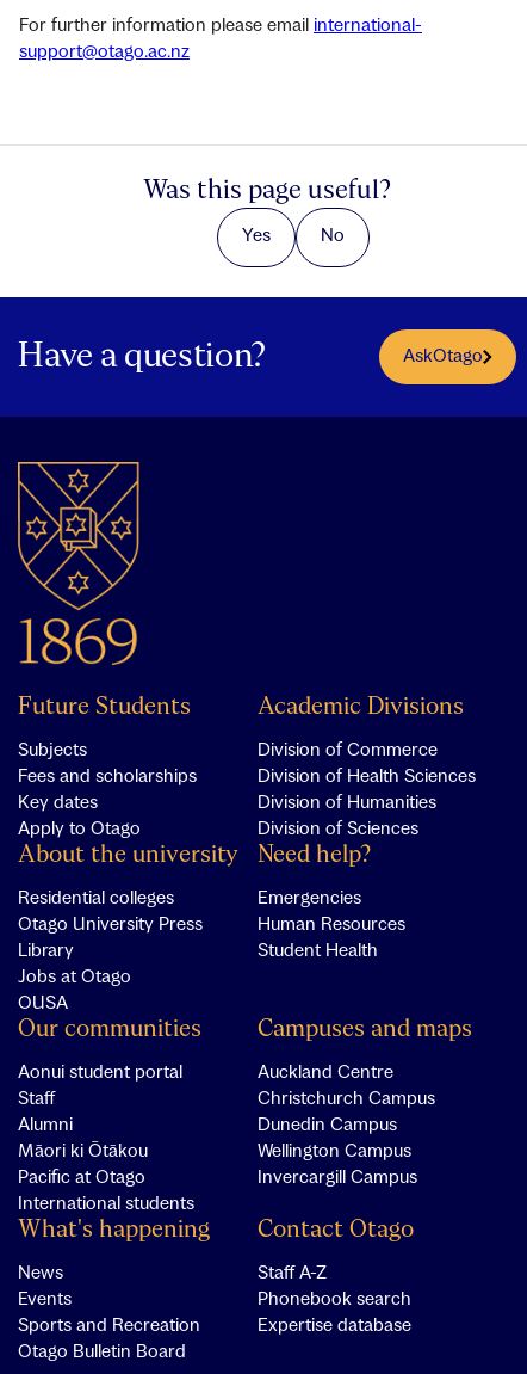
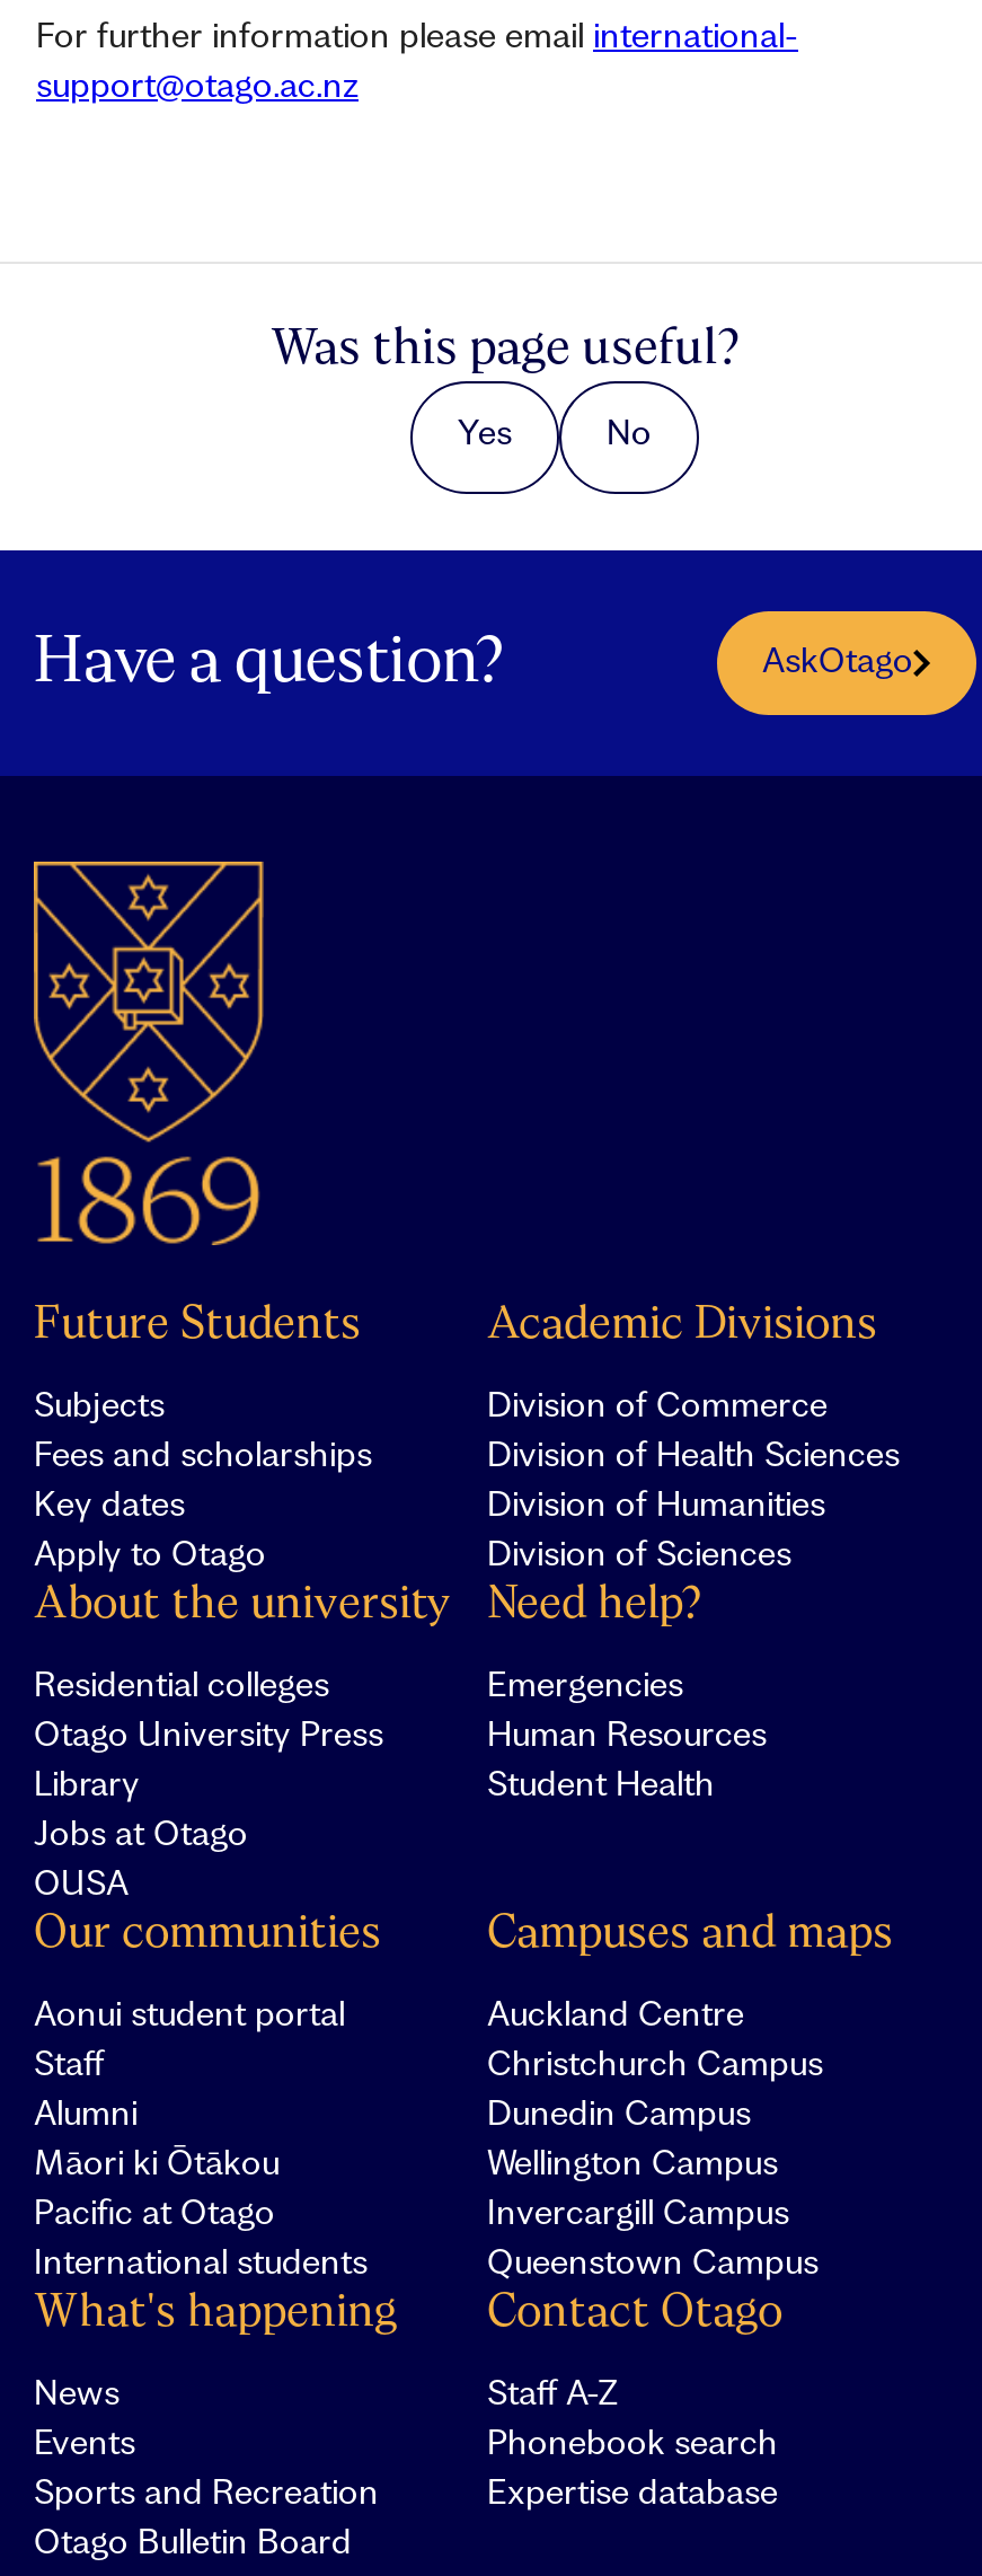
+ Queenstown Campus
